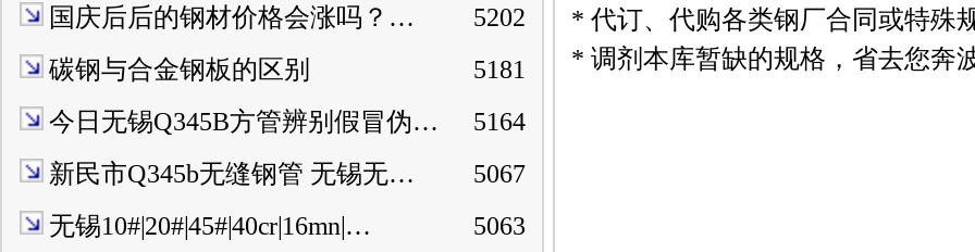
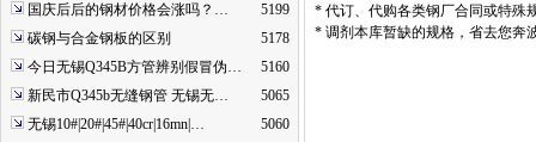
- 5202
+ 5199

- 5181
+ 5178

- 今日无锡Q345B方管辨别假冒伪… 5164
+ 今日无锡Q345B方管辨别假冒伪… 5160

- 新民市Q345b无缝钢管 无锡无… 5067
+ 新民市Q345b无缝钢管 无锡无… 5065

- 5063
+ 5060
